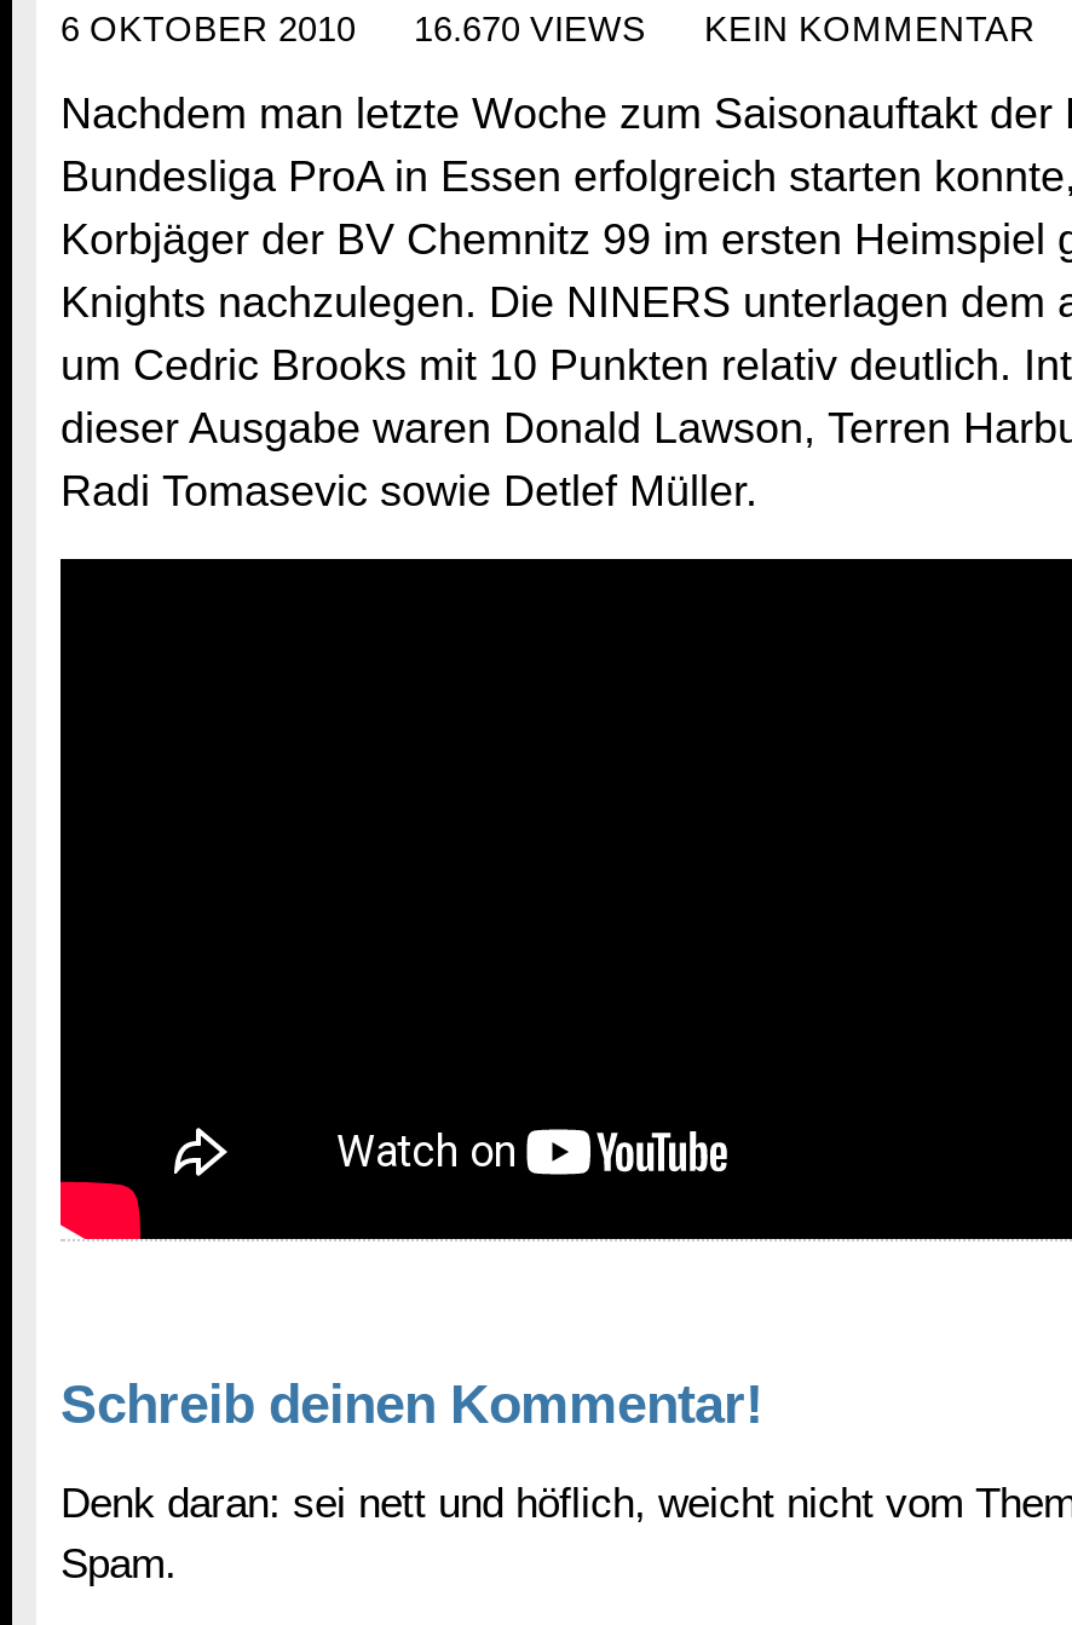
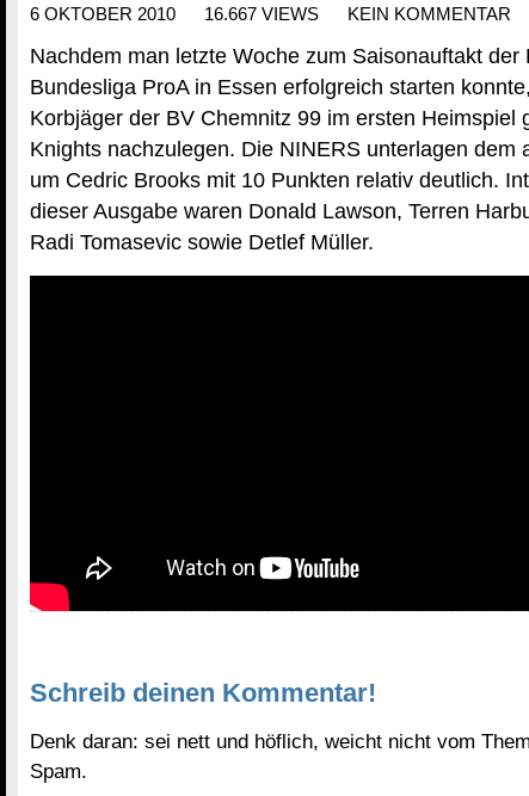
- 6 OKTOBER 2010 16.670 VIEWS KEIN KOMMENTAR
+ 6 OKTOBER 2010 16.667 VIEWS KEIN KOMMENTAR
